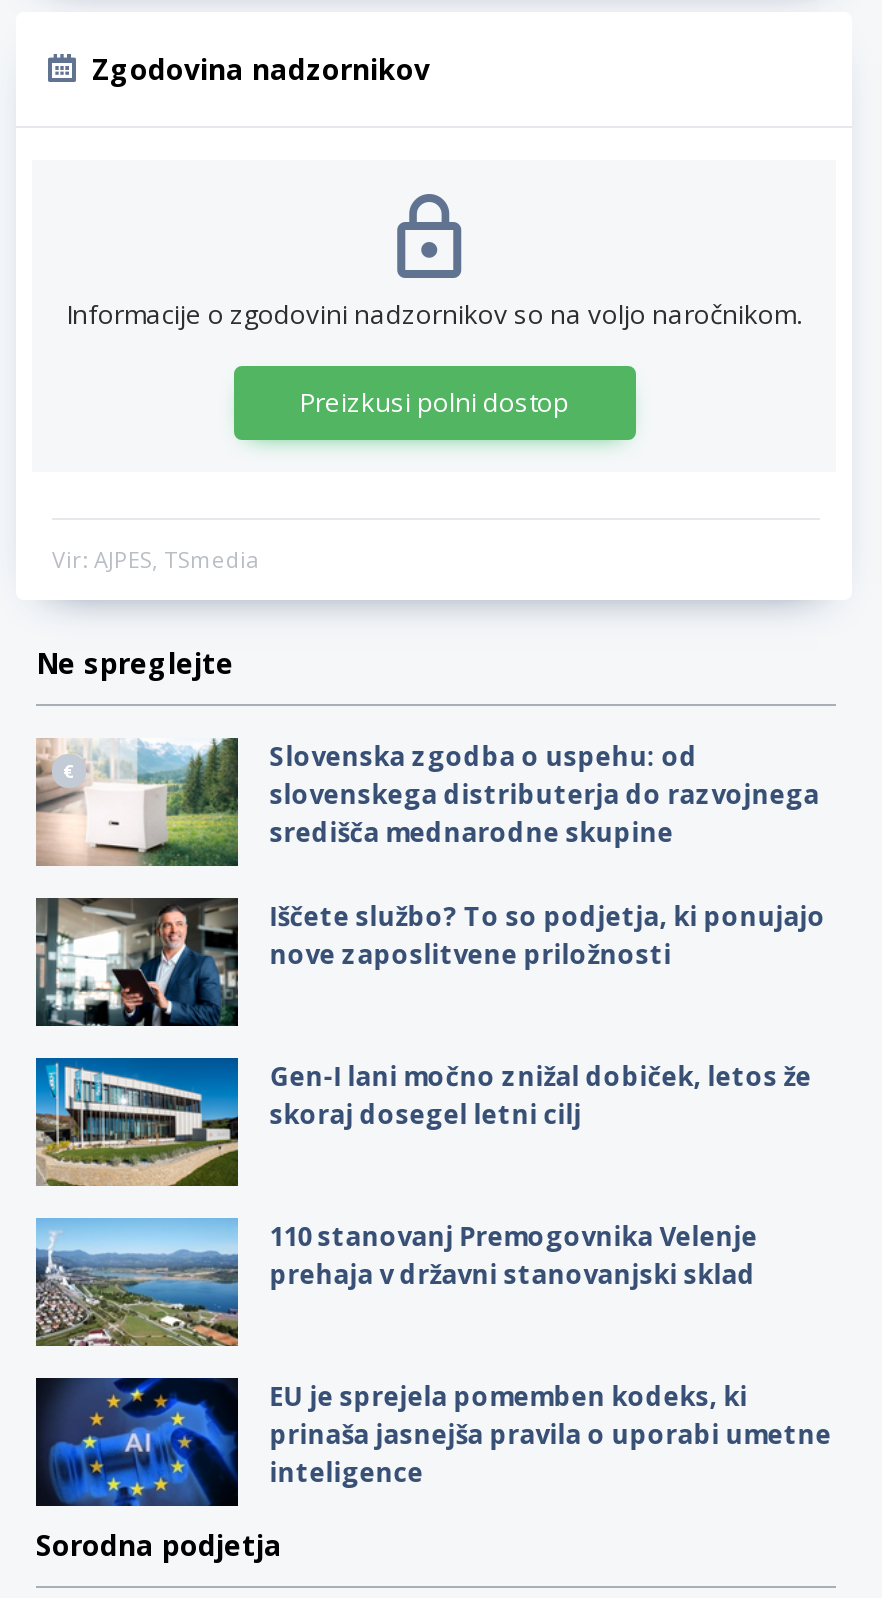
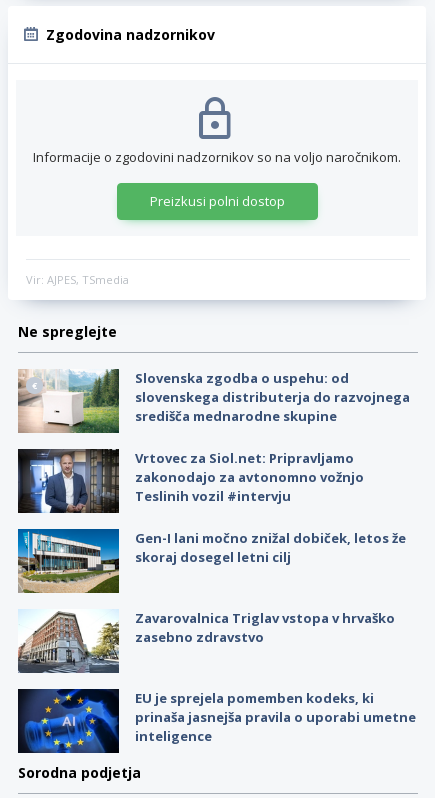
- [image]
- Iščete službo? To so podjetja, ki ponujajo
- nove zaposlitvene priložnosti
+ [image]
+ Vrtovec za Siol.net: Pripravljamo
+ zakonodajo za avtonomno vožnjo
+ Teslinih vozil #intervju

- [image]
- 110 stanovanj Premogovnika Velenje
- prehaja v državni stanovanjski sklad
+ [image]
+ Zavarovalnica Triglav vstopa v hrvaško
+ zasebno zdravstvo
